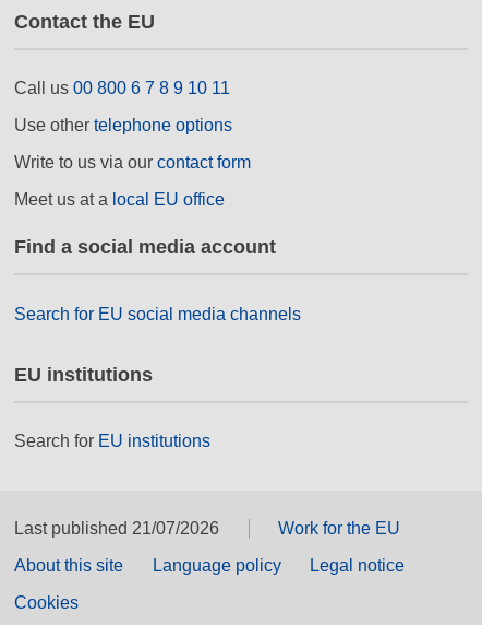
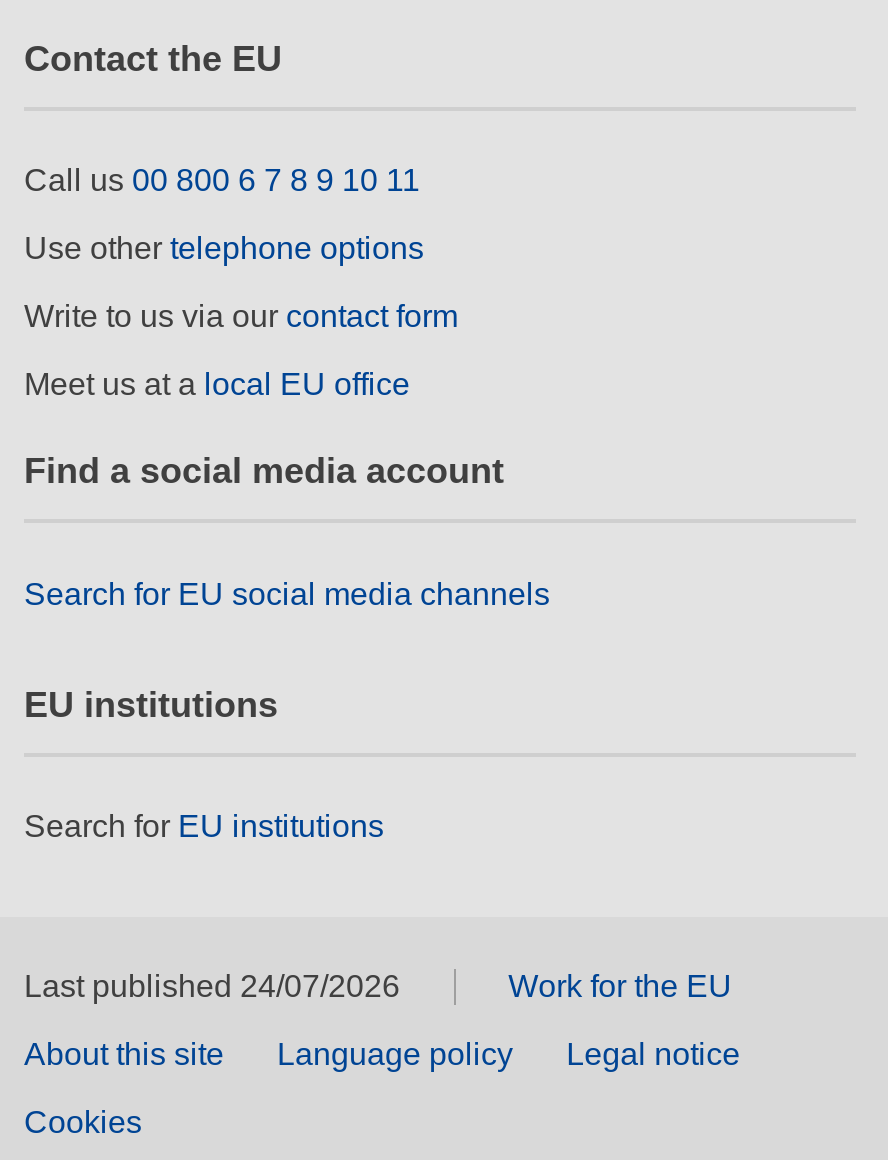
- Last published 21/07/2026
+ Last published 24/07/2026
